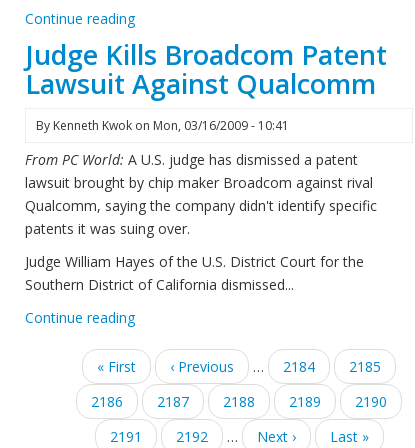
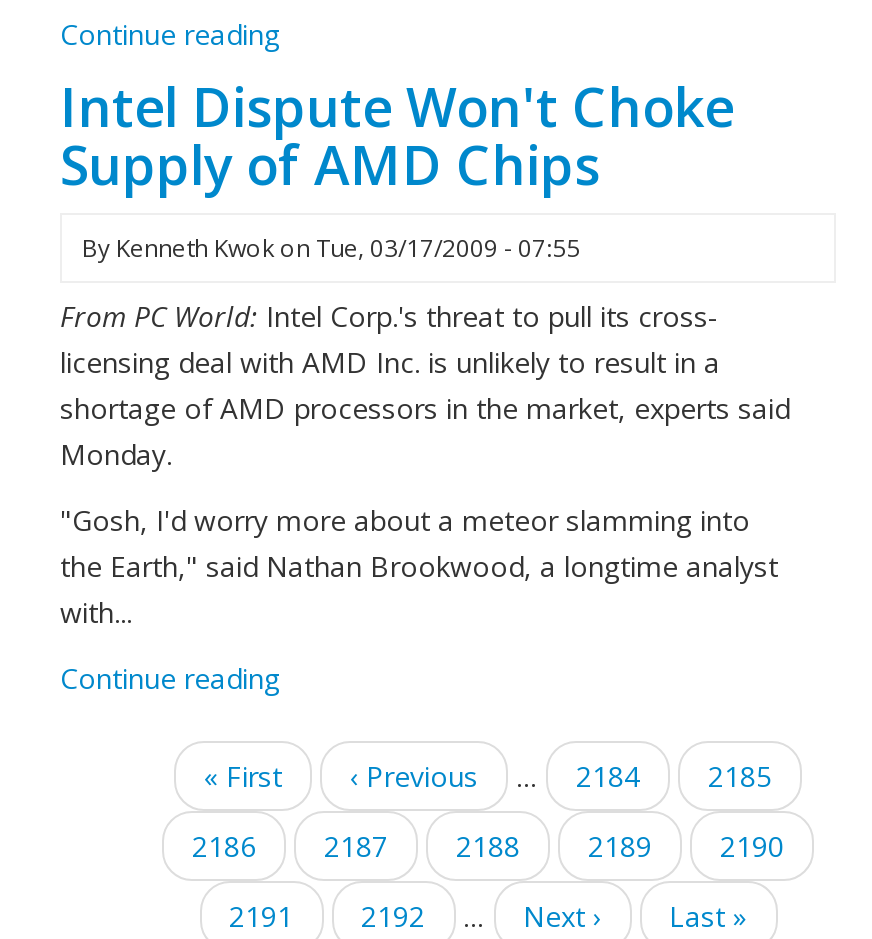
- Judge Kills Broadcom Patent
- Lawsuit Against Qualcomm
- By Kenneth Kwok on Mon, 03/16/2009 - 10:41
+ Intel Dispute Won't Choke
+ Supply of AMD Chips
+ By Kenneth Kwok on Tue, 03/17/2009 - 07:55

- From PC World: A U.S. judge has dismissed a patent
- lawsuit brought by chip maker Broadcom against rival
- Qualcomm, saying the company didn't identify specific
- patents it was suing over.
+ From PC World: Intel Corp.'s threat to pull its cross-
+ licensing deal with AMD Inc. is unlikely to result in a
+ shortage of AMD processors in the market, experts said
+ Monday.

- Judge William Hayes of the U.S. District Court for the
- Southern District of California dismissed...
+ "Gosh, I'd worry more about a meteor slamming into
+ the Earth," said Nathan Brookwood, a longtime analyst
+ with...
